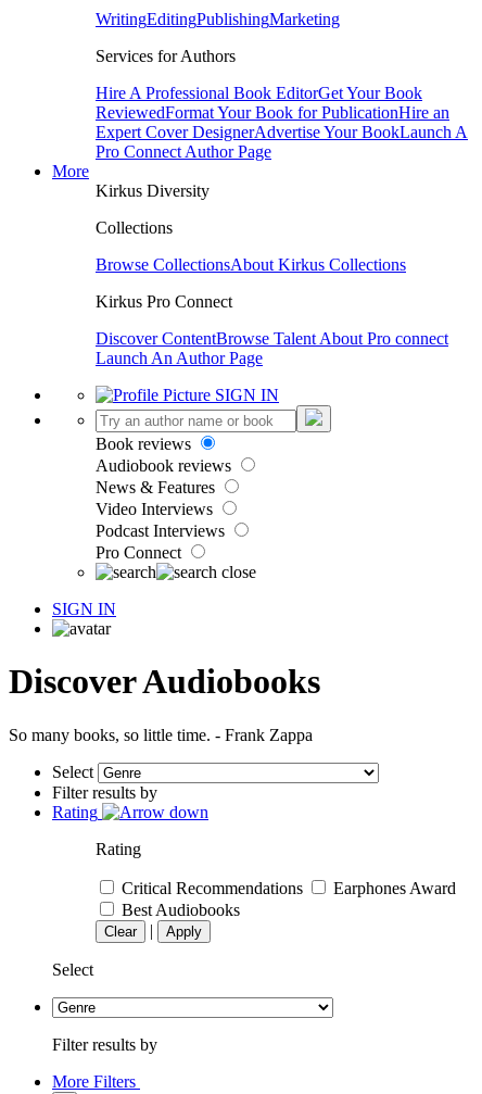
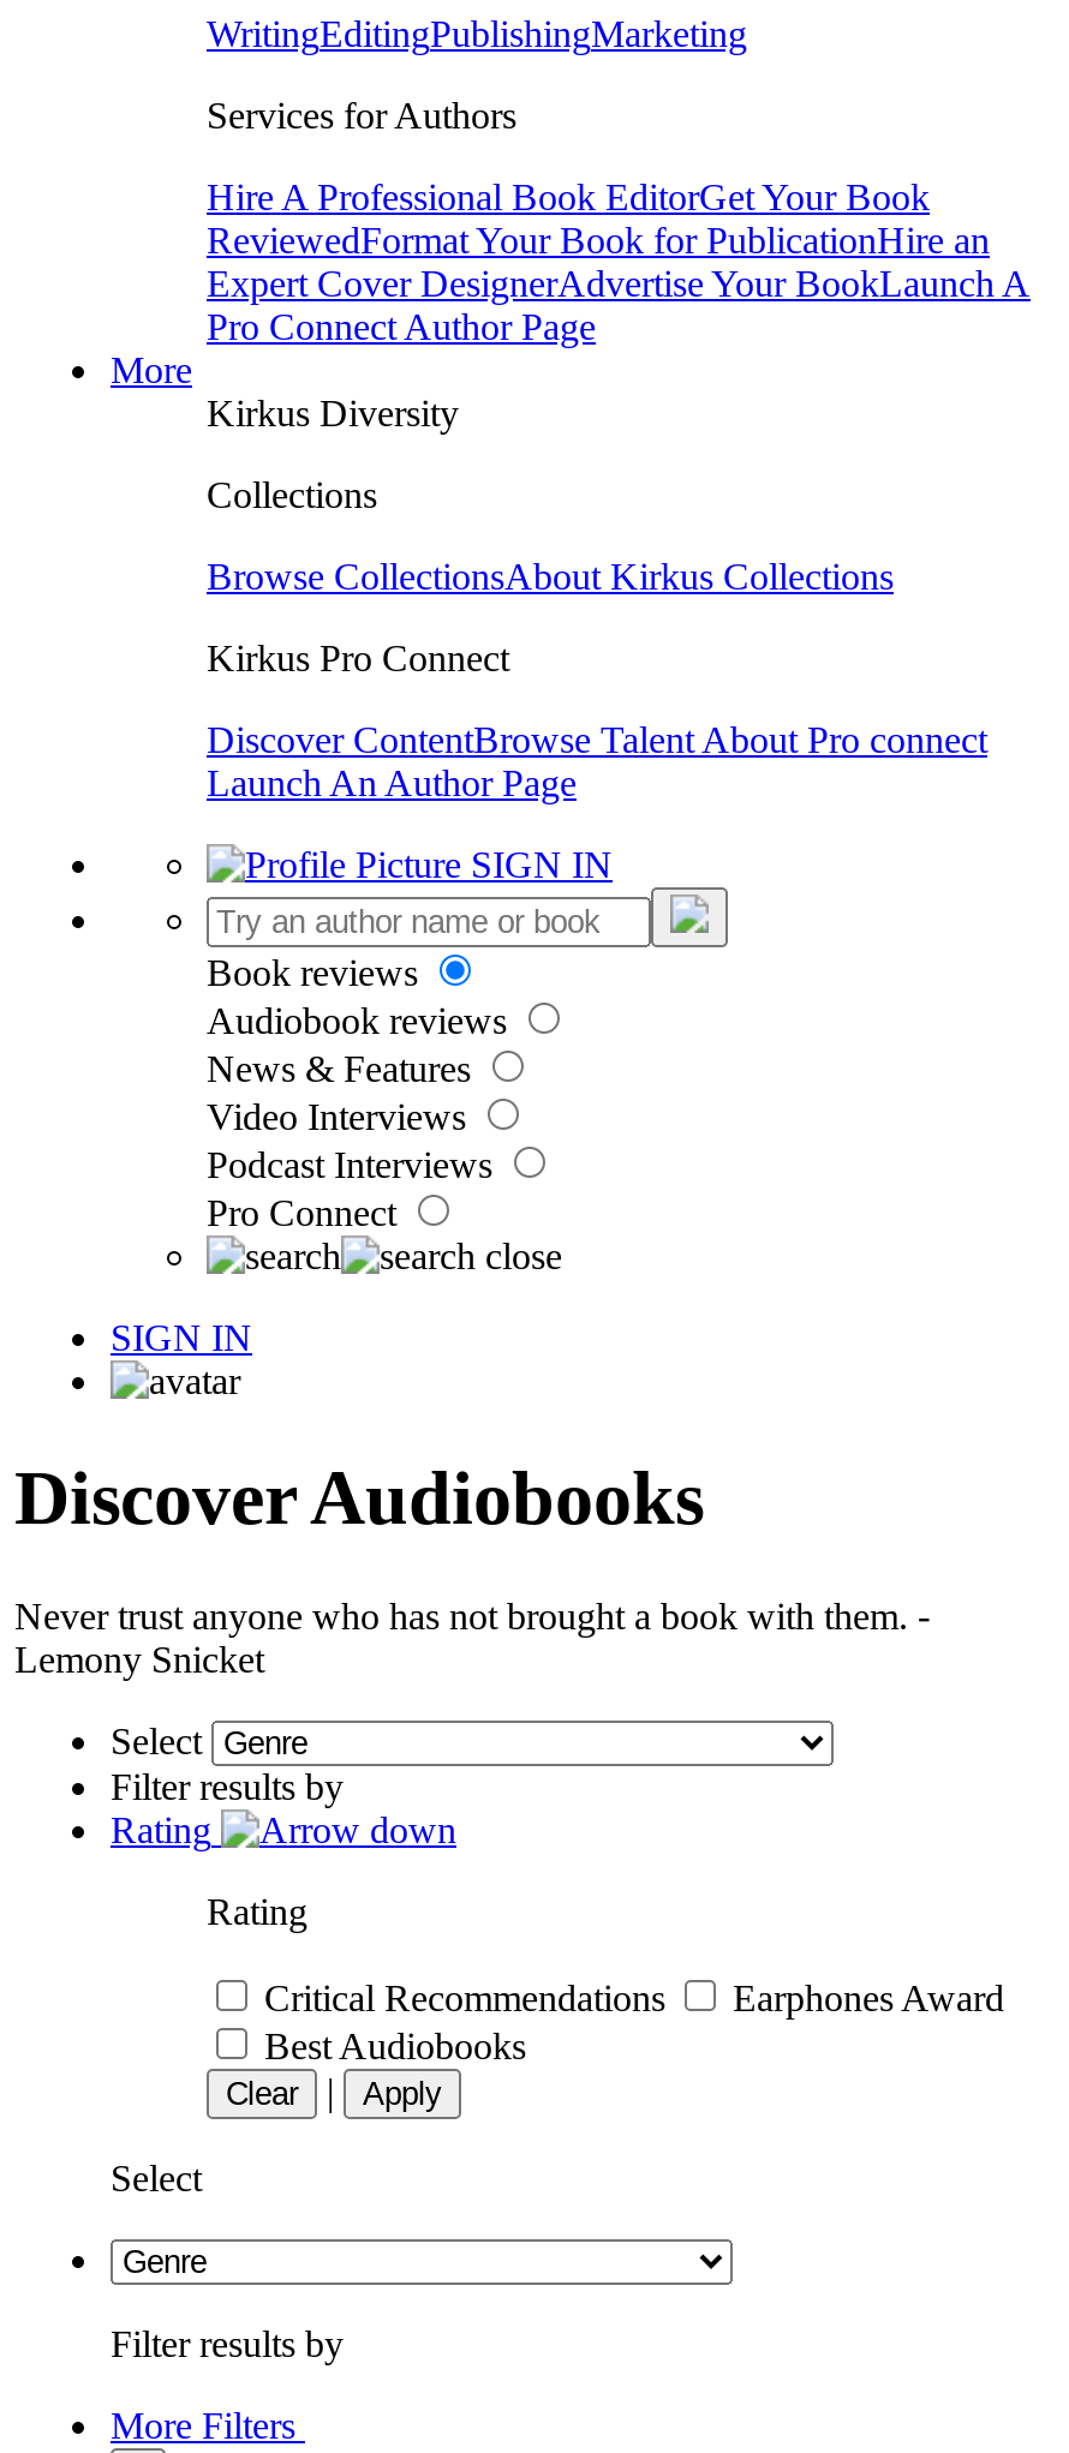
- So many books, so little time. - Frank Zappa
+ Never trust anyone who has not brought a book with them. -
+ Lemony Snicket
